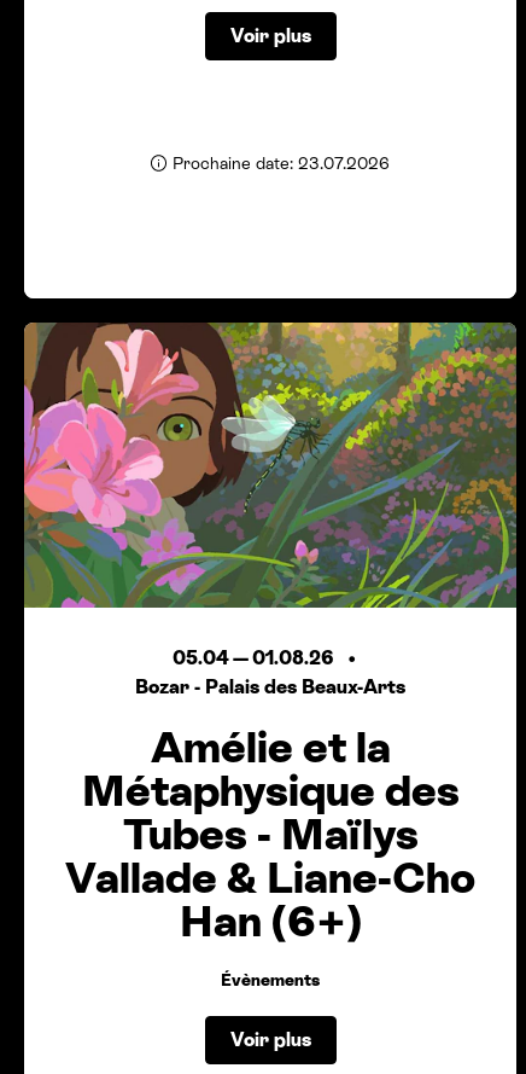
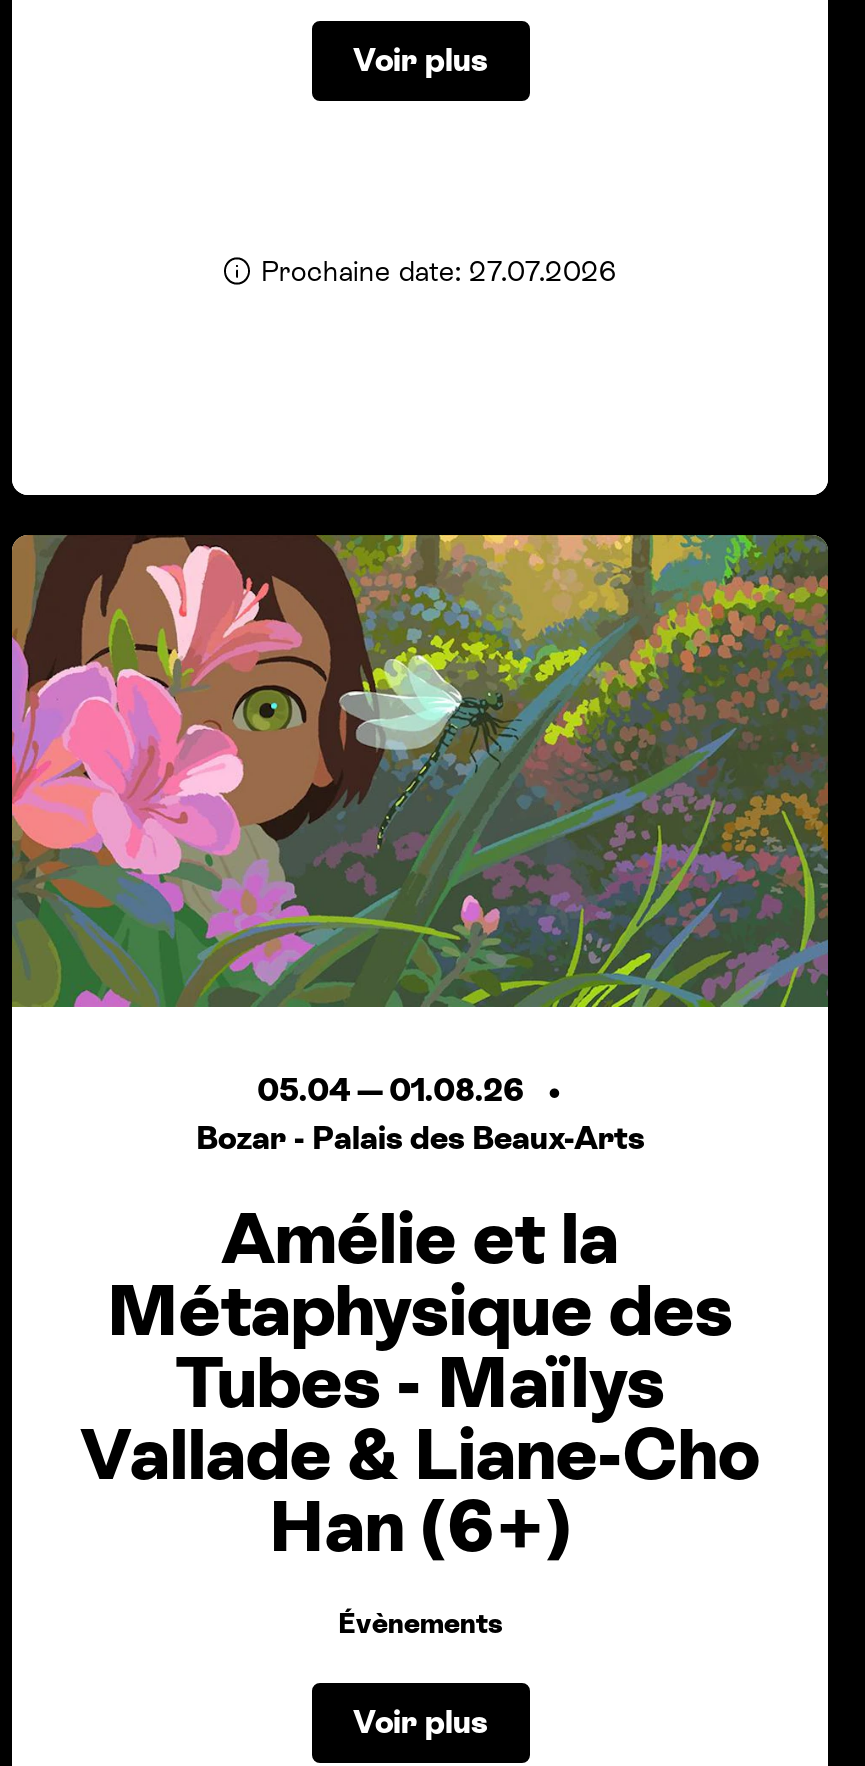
- Prochaine date: 23.07.2026
+ Prochaine date: 27.07.2026
